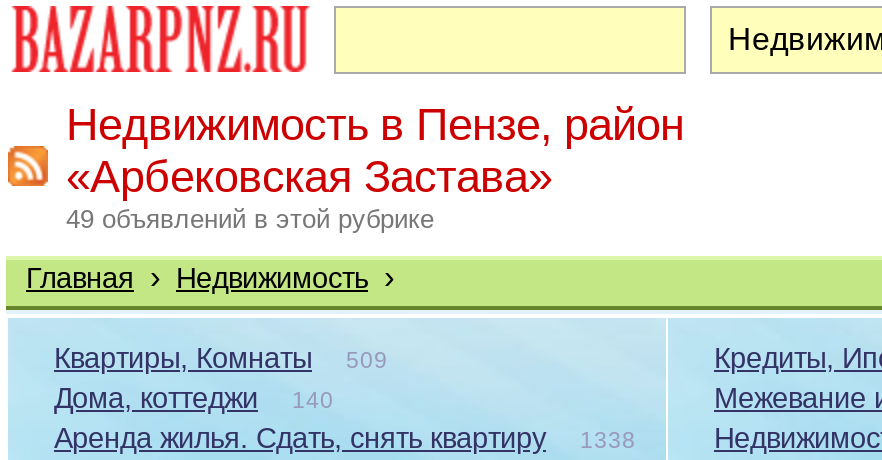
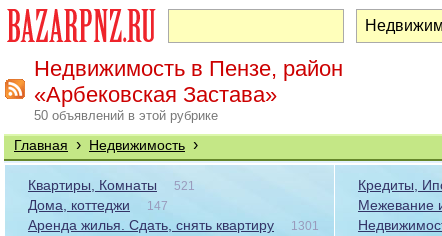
- 49 объявлений в этой рубрике
+ 50 объявлений в этой рубрике

- Квартиры, Комнаты 509
+ Квартиры, Комнаты 521

- Дома, коттеджи 140
+ Дома, коттеджи 147

- Аренда жилья. Сдать, снять квартиру 1338
+ Аренда жилья. Сдать, снять квартиру 1301
